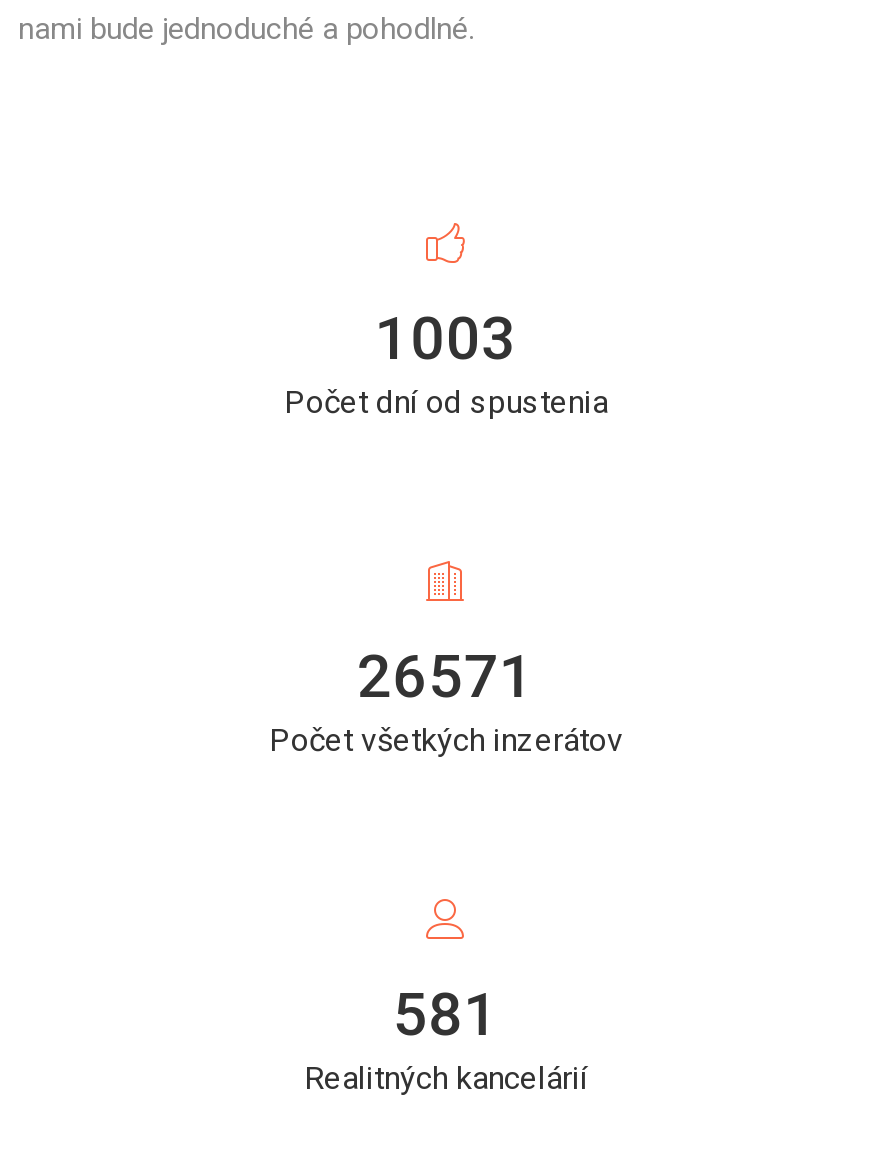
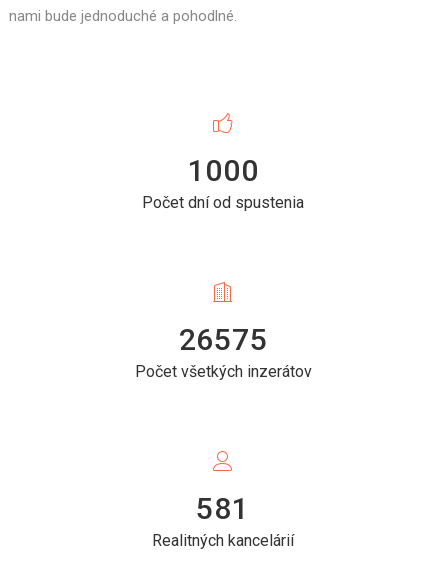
- 1003
+ 1000

- 26571
+ 26575
